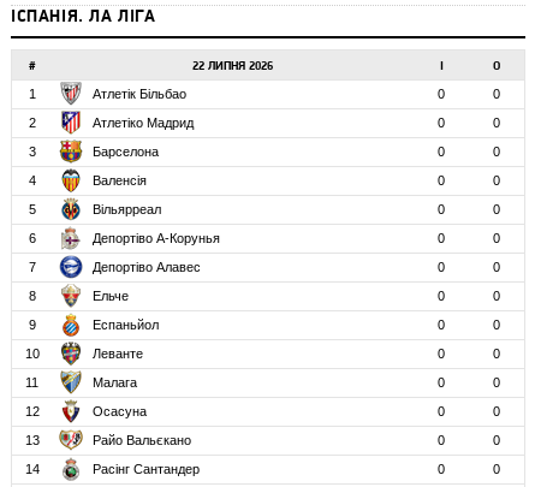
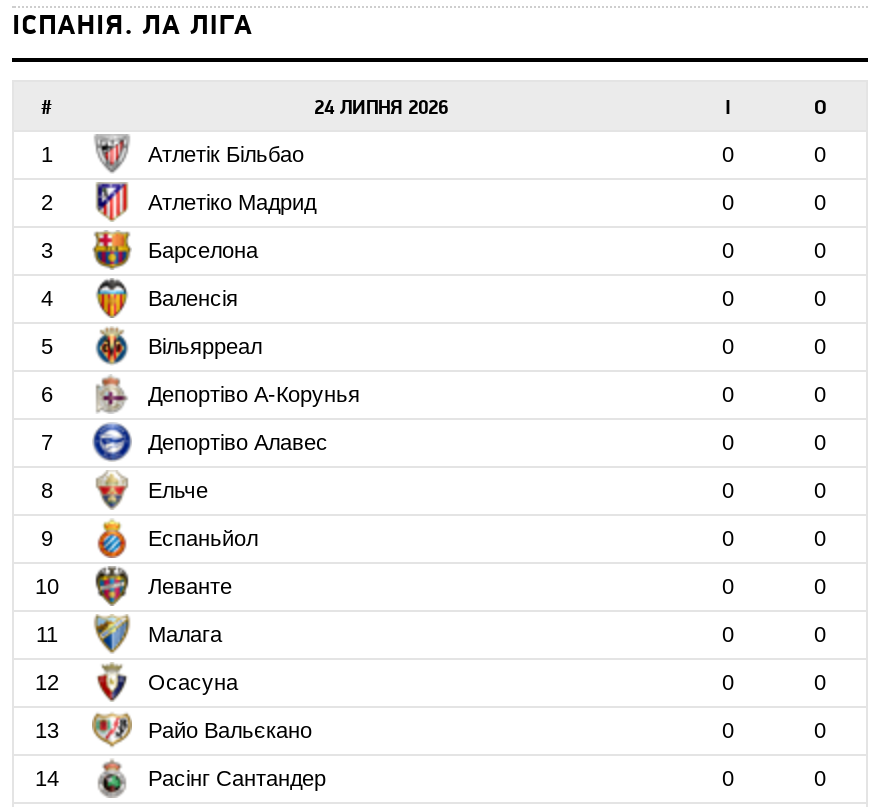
- 22 ЛИПНЯ 2026
+ 24 ЛИПНЯ 2026
